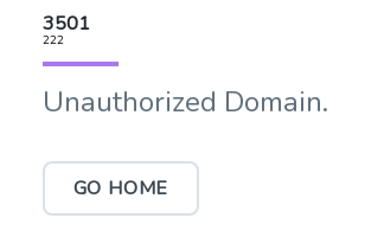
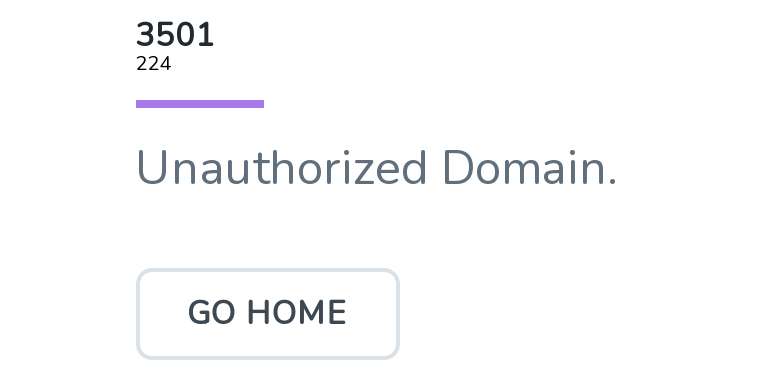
- 222
+ 224
